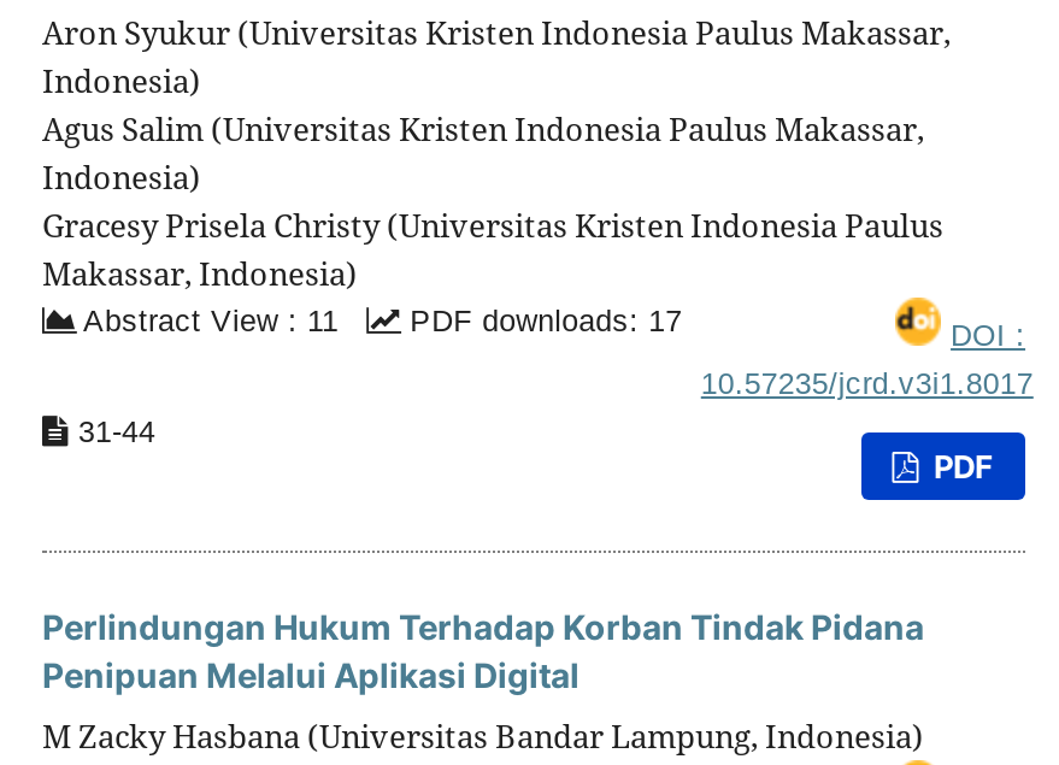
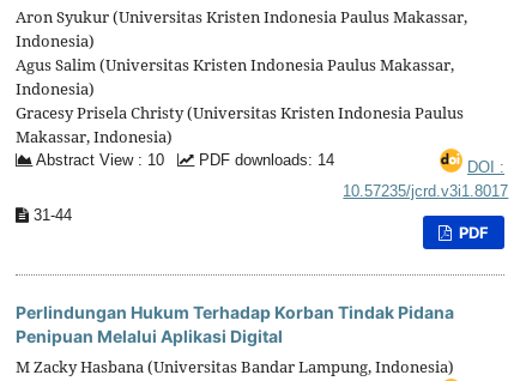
- Abstract View : 11
+ Abstract View : 10

- PDF downloads: 17
+ PDF downloads: 14
